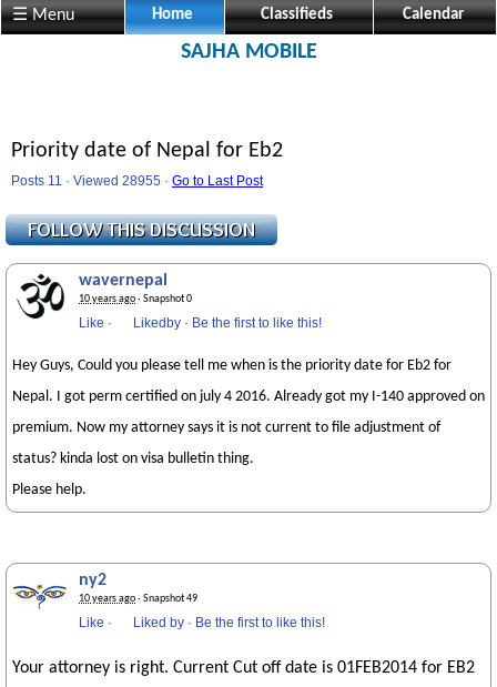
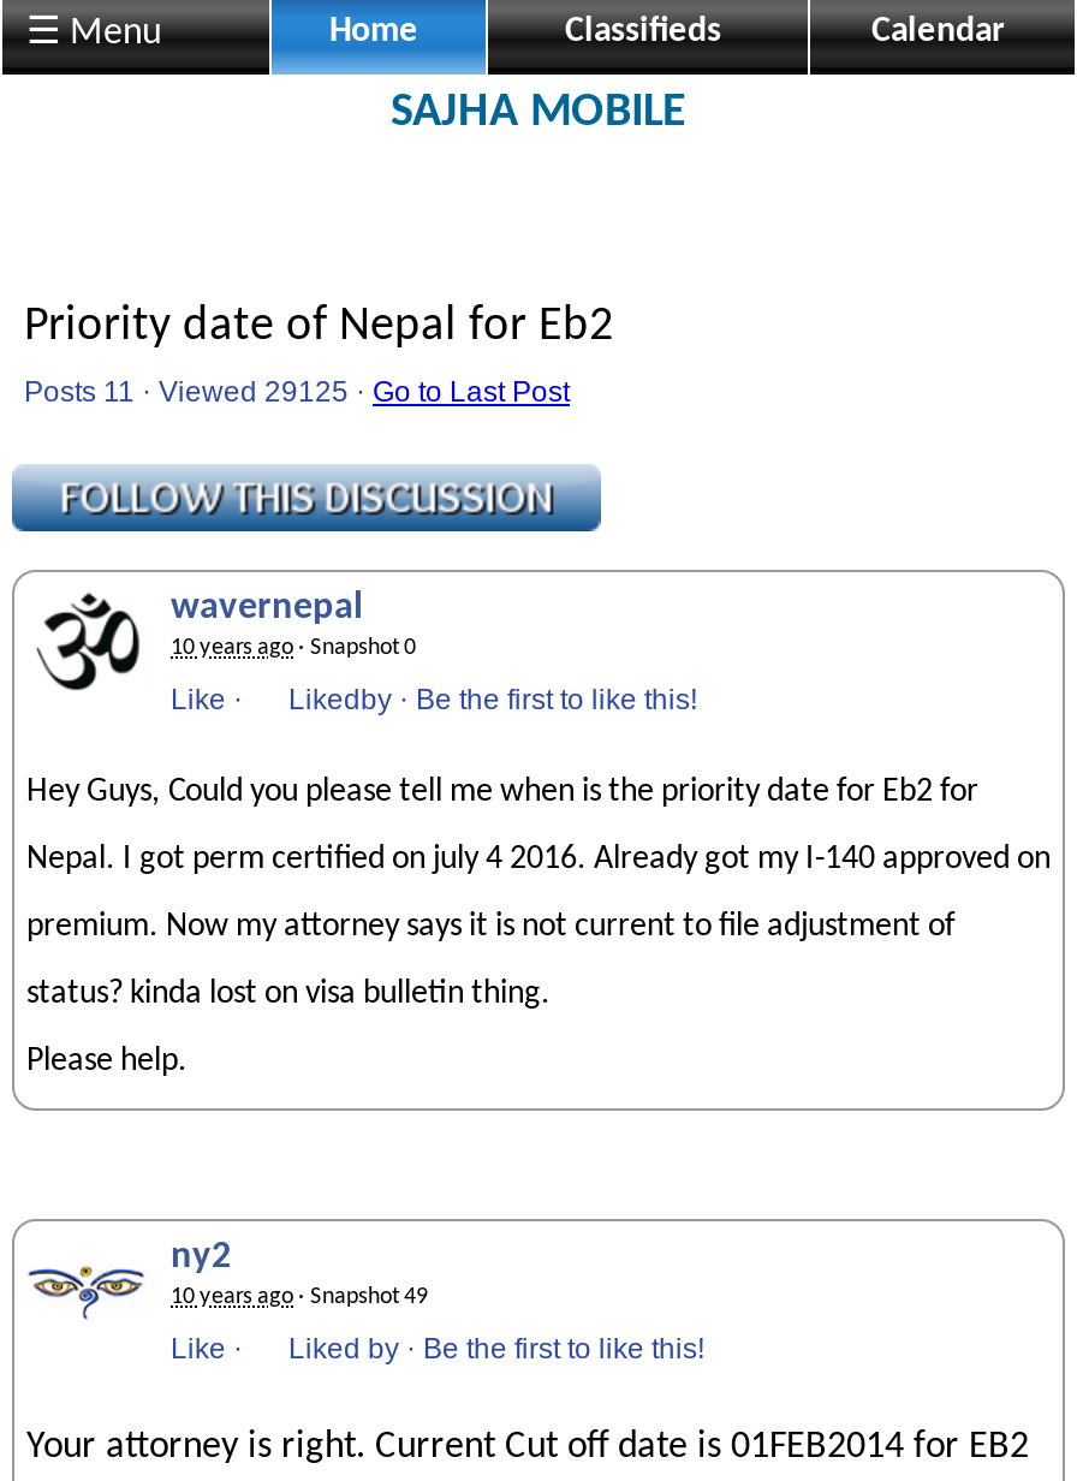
- Posts 11 · Viewed 28955 · Go to Last Post
+ Posts 11 · Viewed 29125 · Go to Last Post
